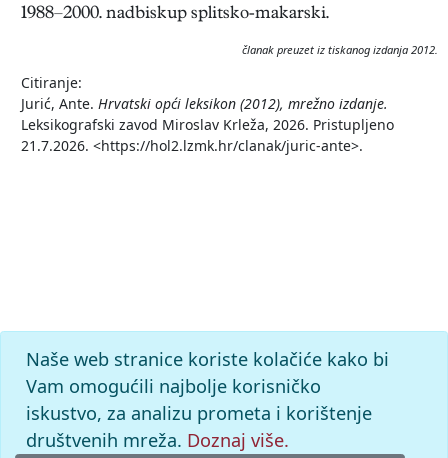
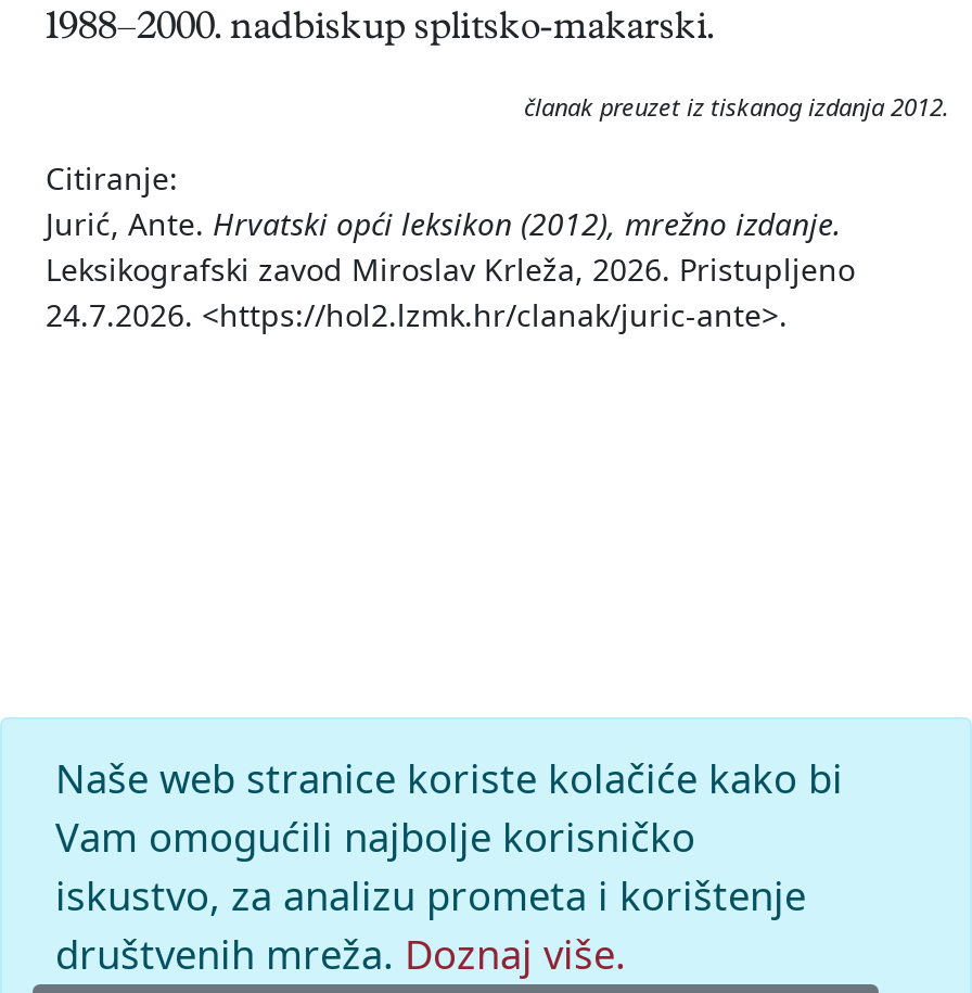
- 21.7.2026. <https://hol2.lzmk.hr/clanak/juric-ante>.
+ 24.7.2026. <https://hol2.lzmk.hr/clanak/juric-ante>.
